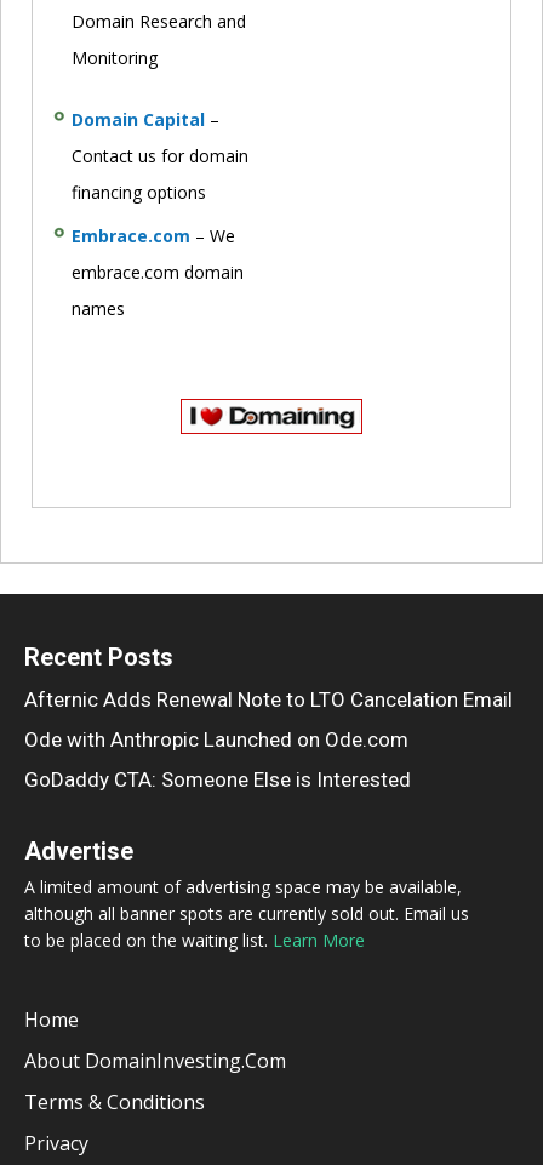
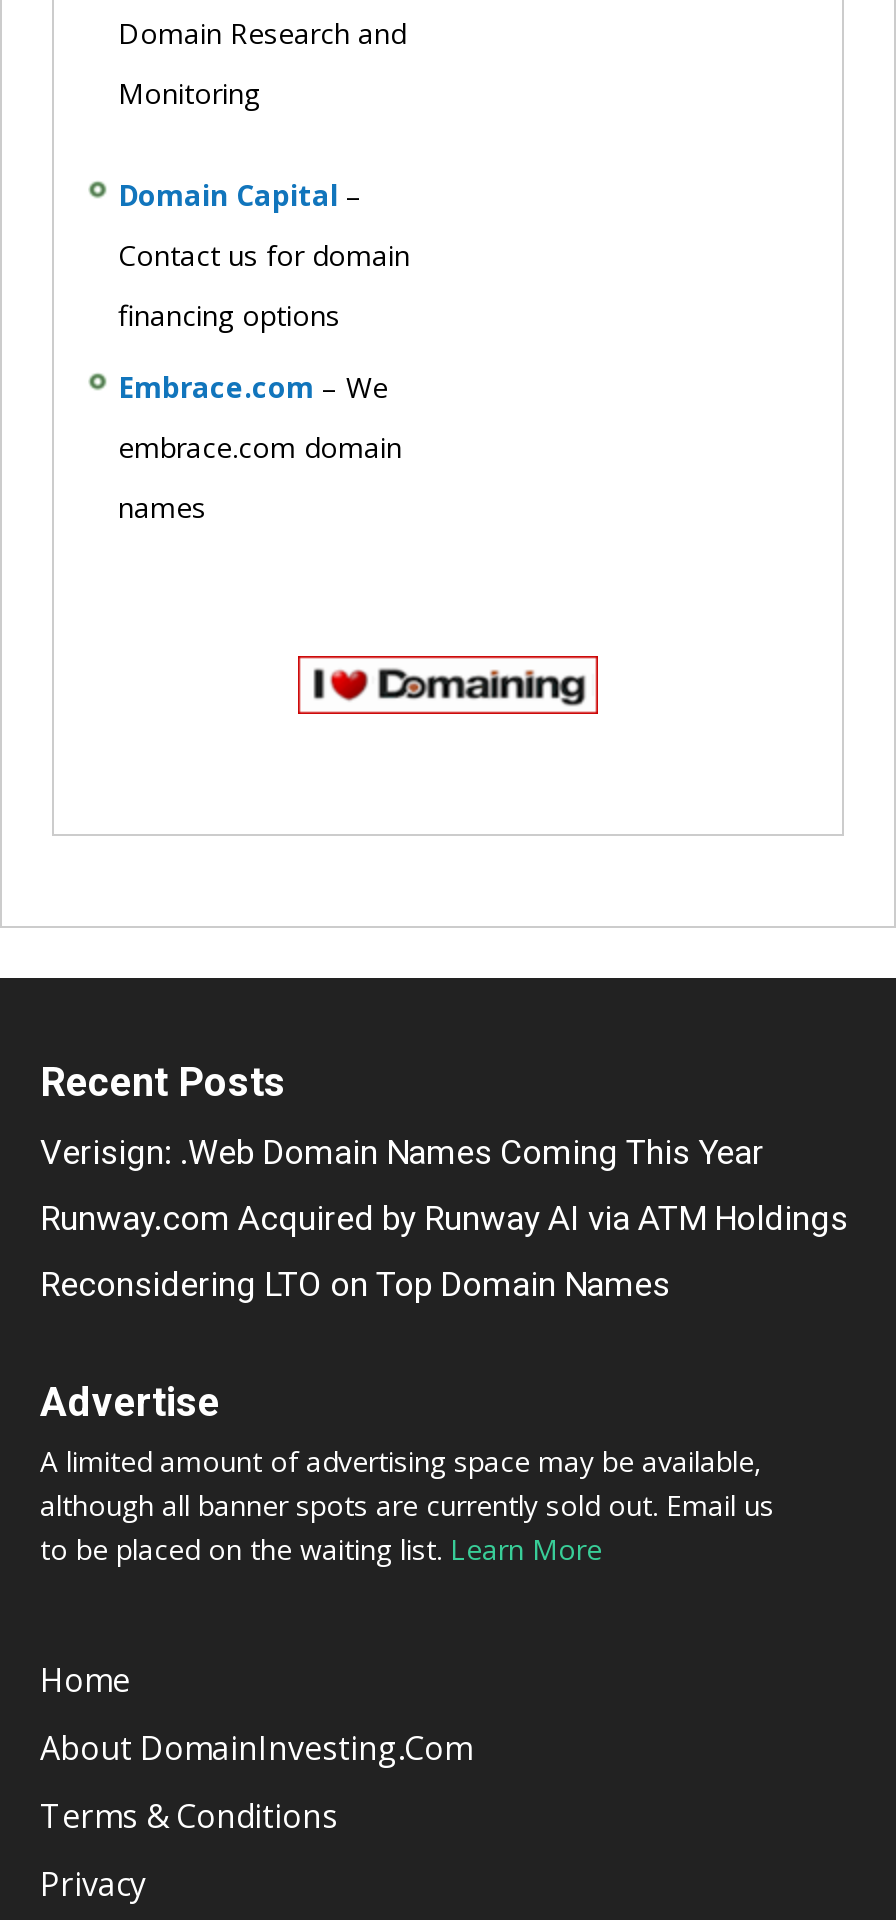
- Afternic Adds Renewal Note to LTO Cancelation Email
+ Verisign: .Web Domain Names Coming This Year

- Ode with Anthropic Launched on Ode.com
+ Runway.com Acquired by Runway AI via ATM Holdings

- GoDaddy CTA: Someone Else is Interested
+ Reconsidering LTO on Top Domain Names
